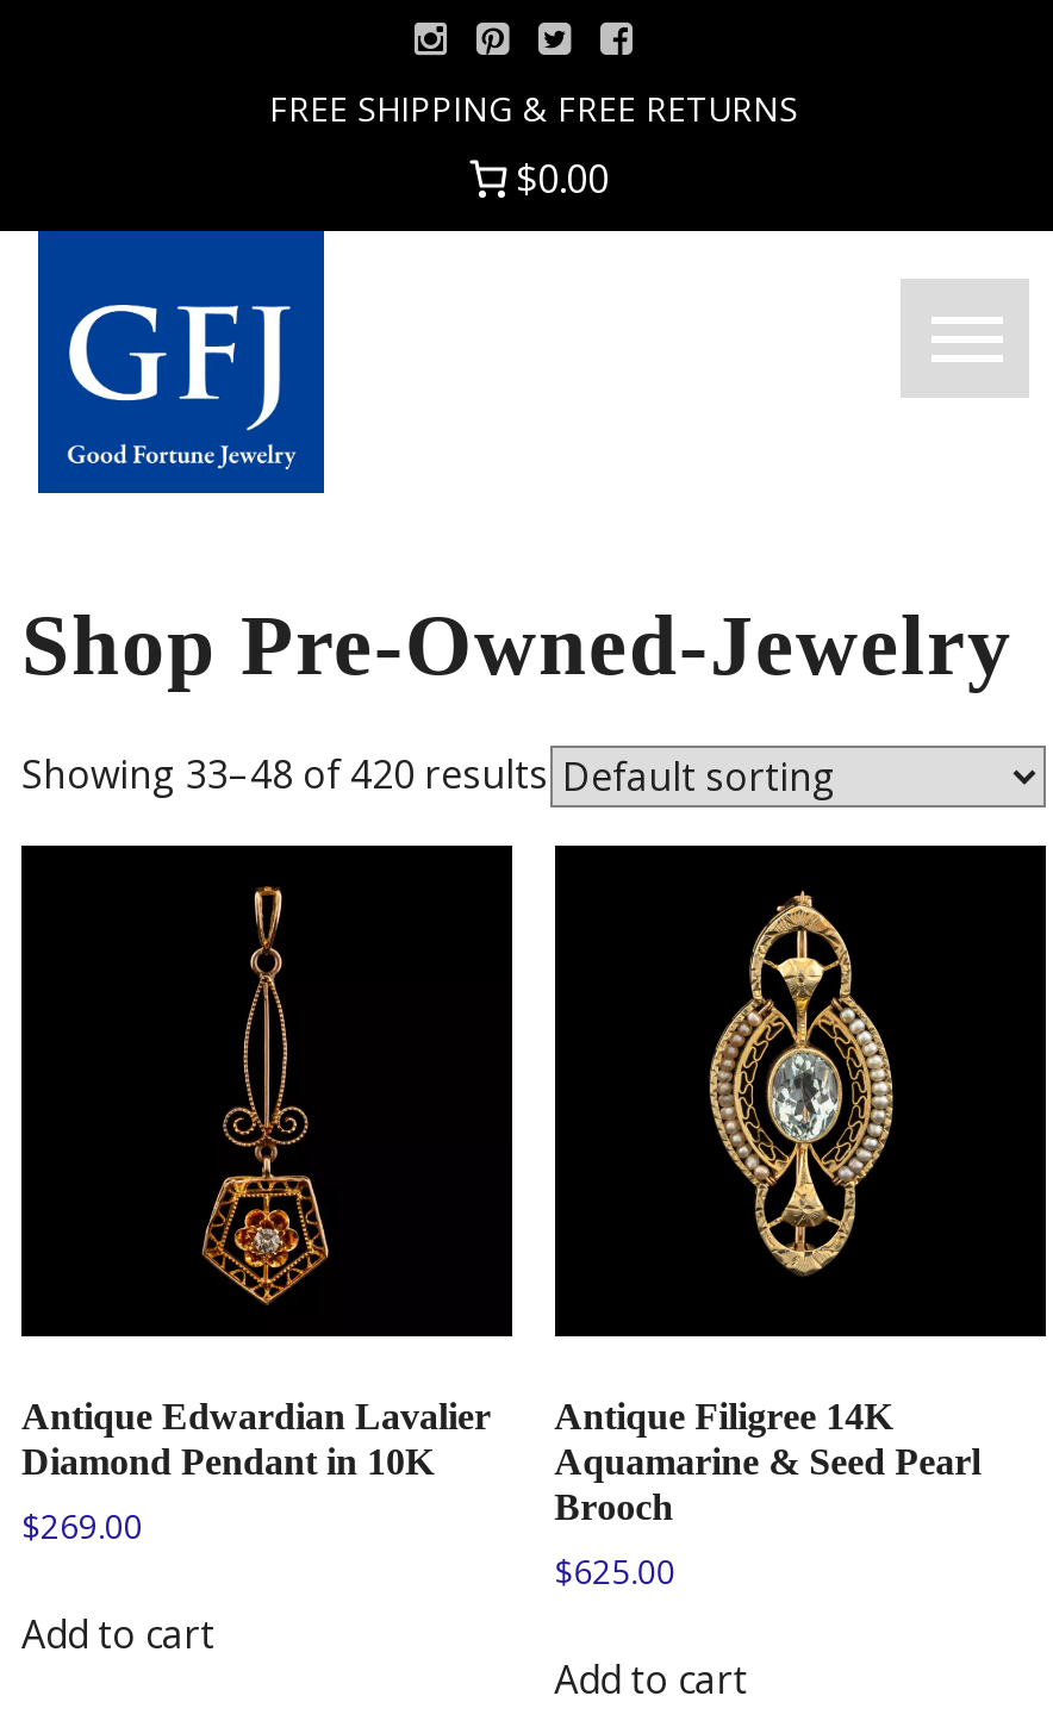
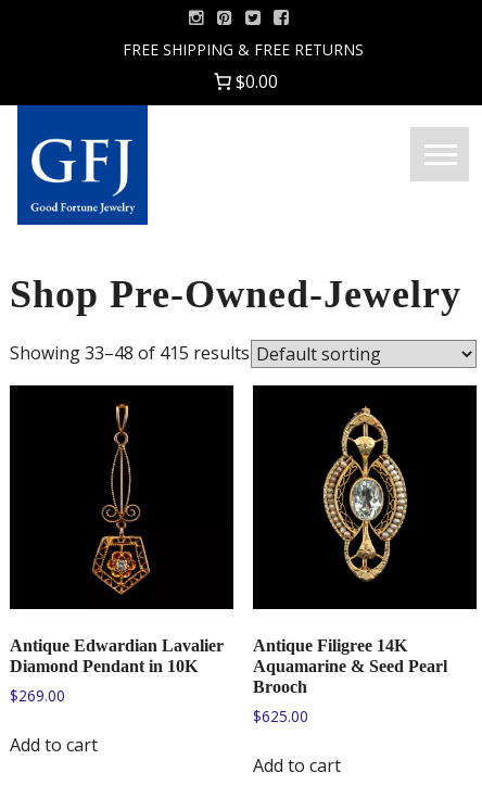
- Showing 33–48 of 420 results
+ Showing 33–48 of 415 results
